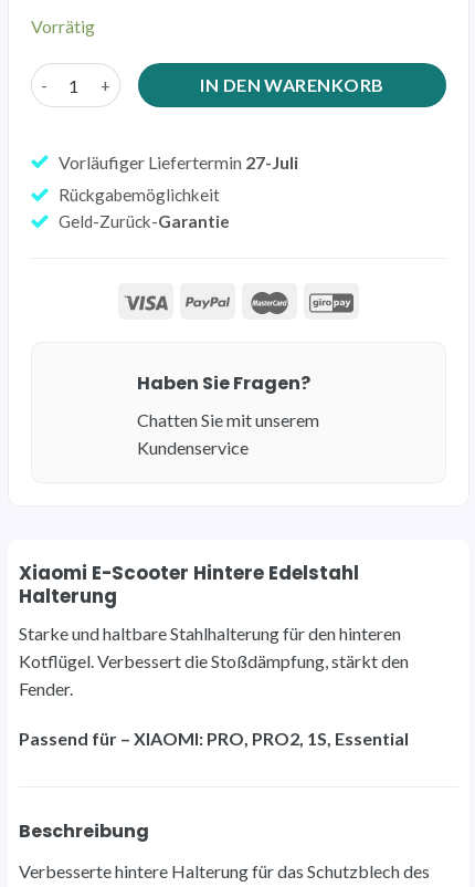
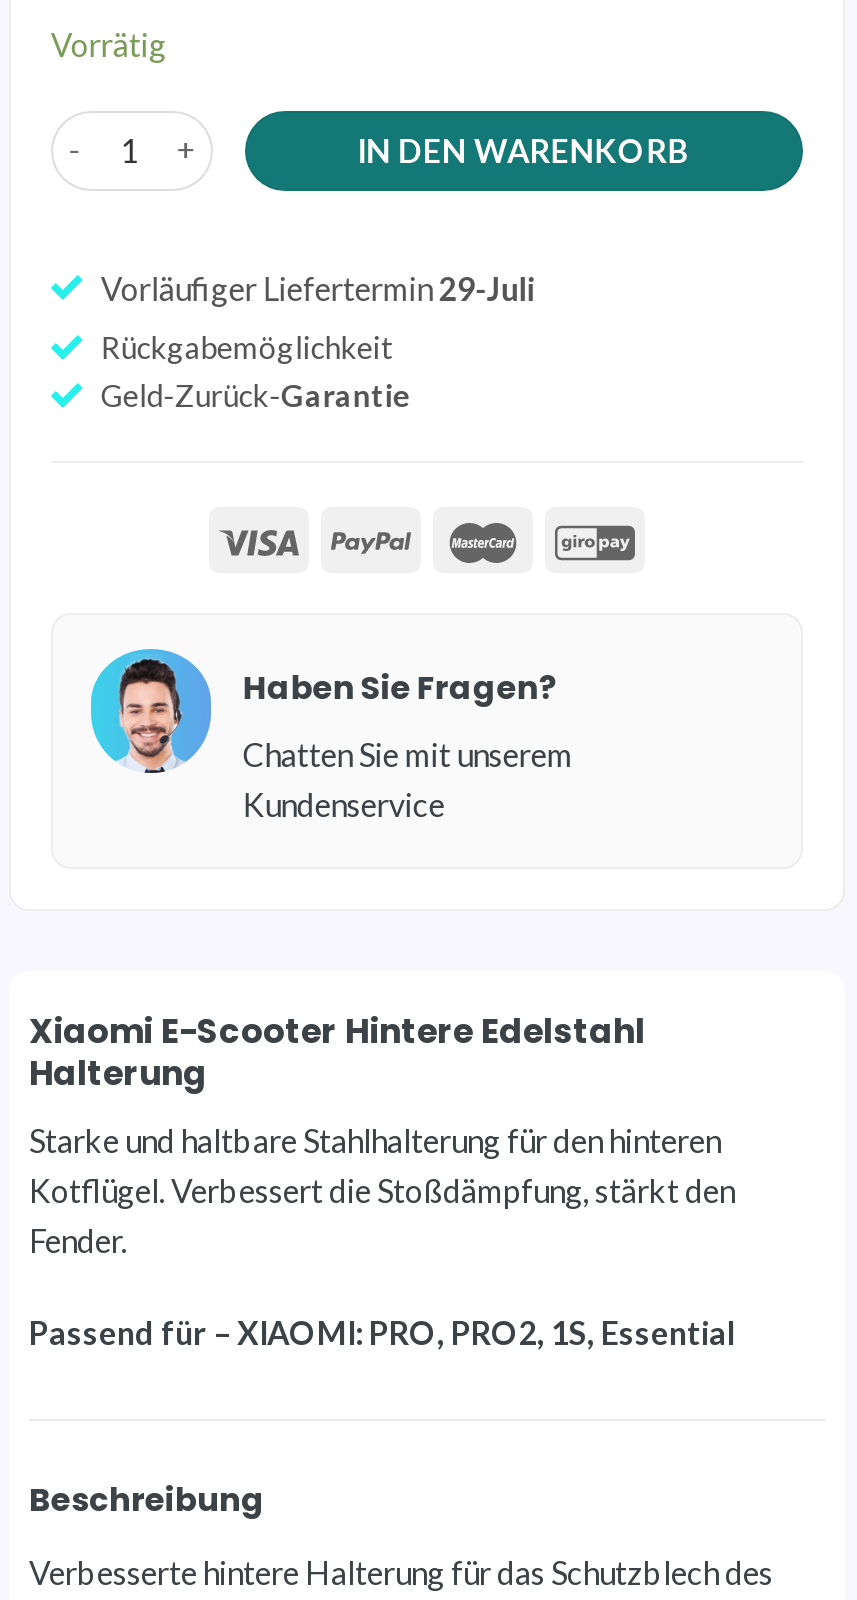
- Vorläufiger Liefertermin 27-Juli
+ Vorläufiger Liefertermin 29-Juli

+ [image]
